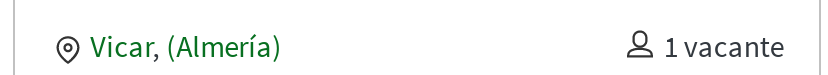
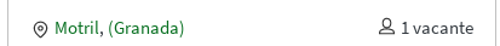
- Vicar, (Almería)
+ Motril, (Granada)
